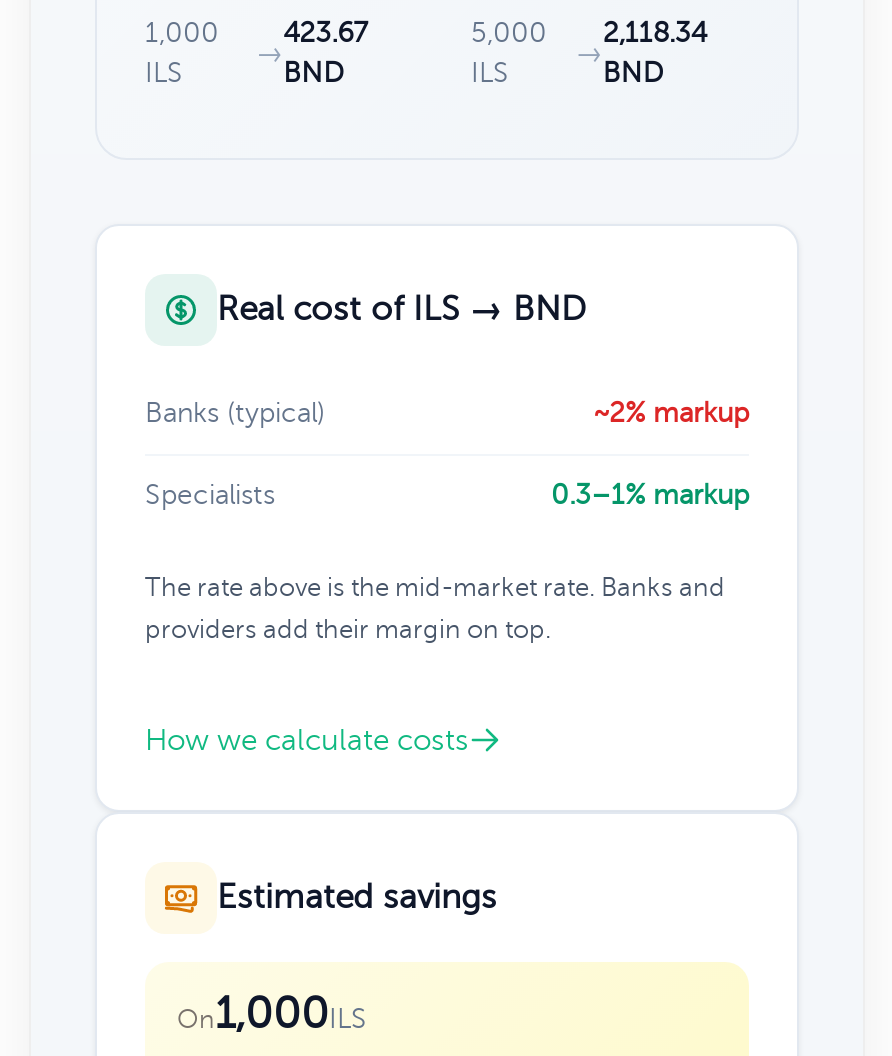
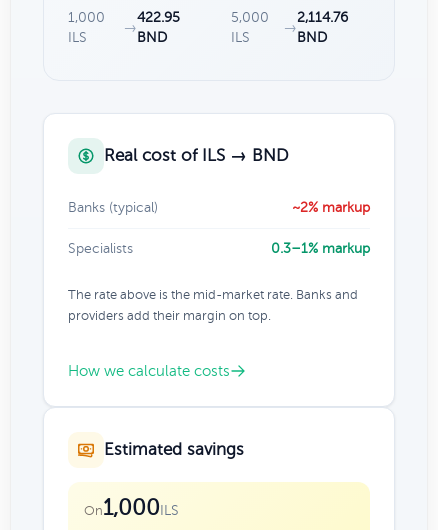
- 423.67
+ 422.95

- 5,000 2,118.34
+ 5,000 2,114.76
